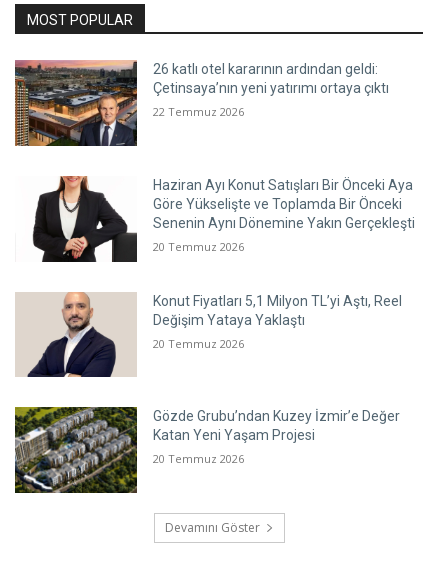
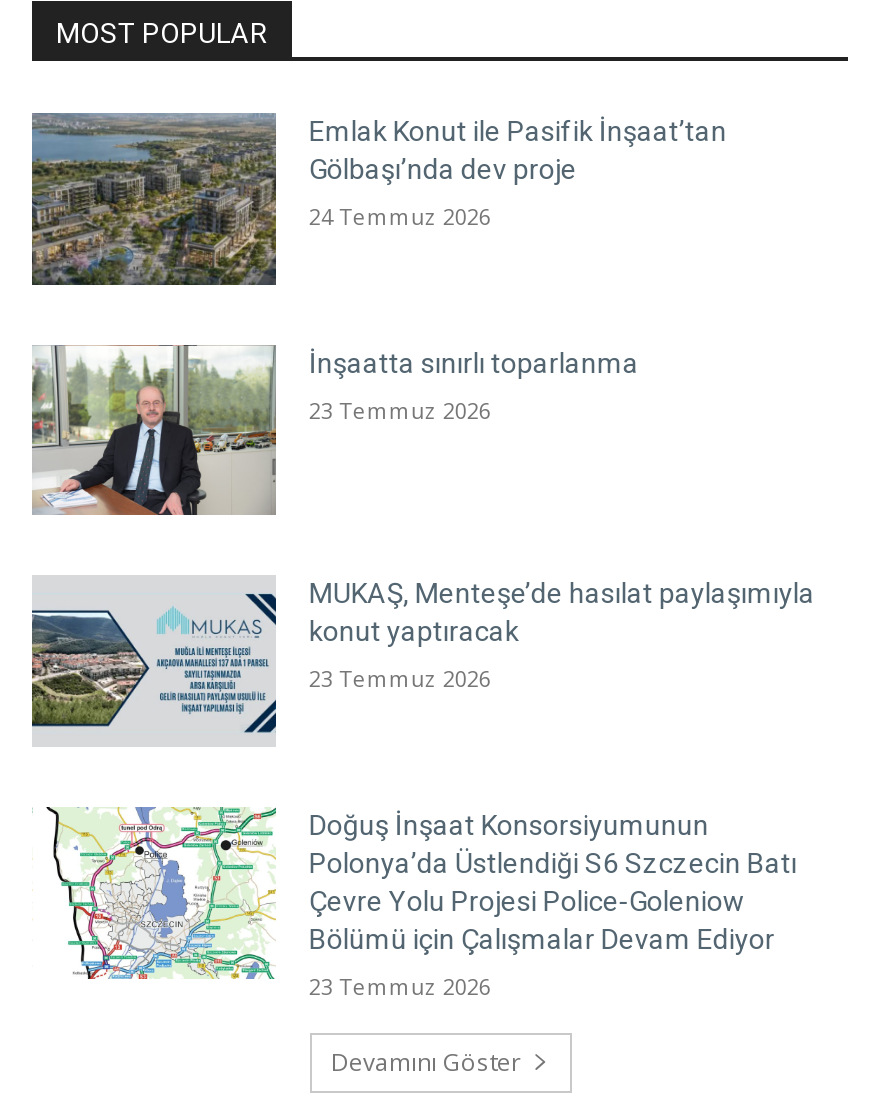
- [image]
- 26 katlı otel kararının ardından geldi:
- Çetinsaya’nın yeni yatırımı ortaya çıktı
+ [image]
+ Emlak Konut ile Pasifik İnşaat’tan
+ Gölbaşı’nda dev proje

- 22 Temmuz 2026
+ 24 Temmuz 2026

- [image]
- Haziran Ayı Konut Satışları Bir Önceki Aya
- Göre Yükselişte ve Toplamda Bir Önceki
- Senenin Aynı Dönemine Yakın Gerçekleşti
+ [image]
+ İnşaatta sınırlı toparlanma

- 20 Temmuz 2026
+ 23 Temmuz 2026

- [image]
- Konut Fiyatları 5,1 Milyon TL’yi Aştı, Reel
- Değişim Yataya Yaklaştı
+ [image]
+ MUKAŞ, Menteşe’de hasılat paylaşımıyla
+ konut yaptıracak

- 20 Temmuz 2026
+ 23 Temmuz 2026

- [image]
- Gözde Grubu’ndan Kuzey İzmir’e Değer
- Katan Yeni Yaşam Projesi
+ [image]
+ Doğuş İnşaat Konsorsiyumunun
+ Polonya’da Üstlendiği S6 Szczecin Batı
+ Çevre Yolu Projesi Police-Goleniow
+ Bölümü için Çalışmalar Devam Ediyor

- 20 Temmuz 2026
+ 23 Temmuz 2026
